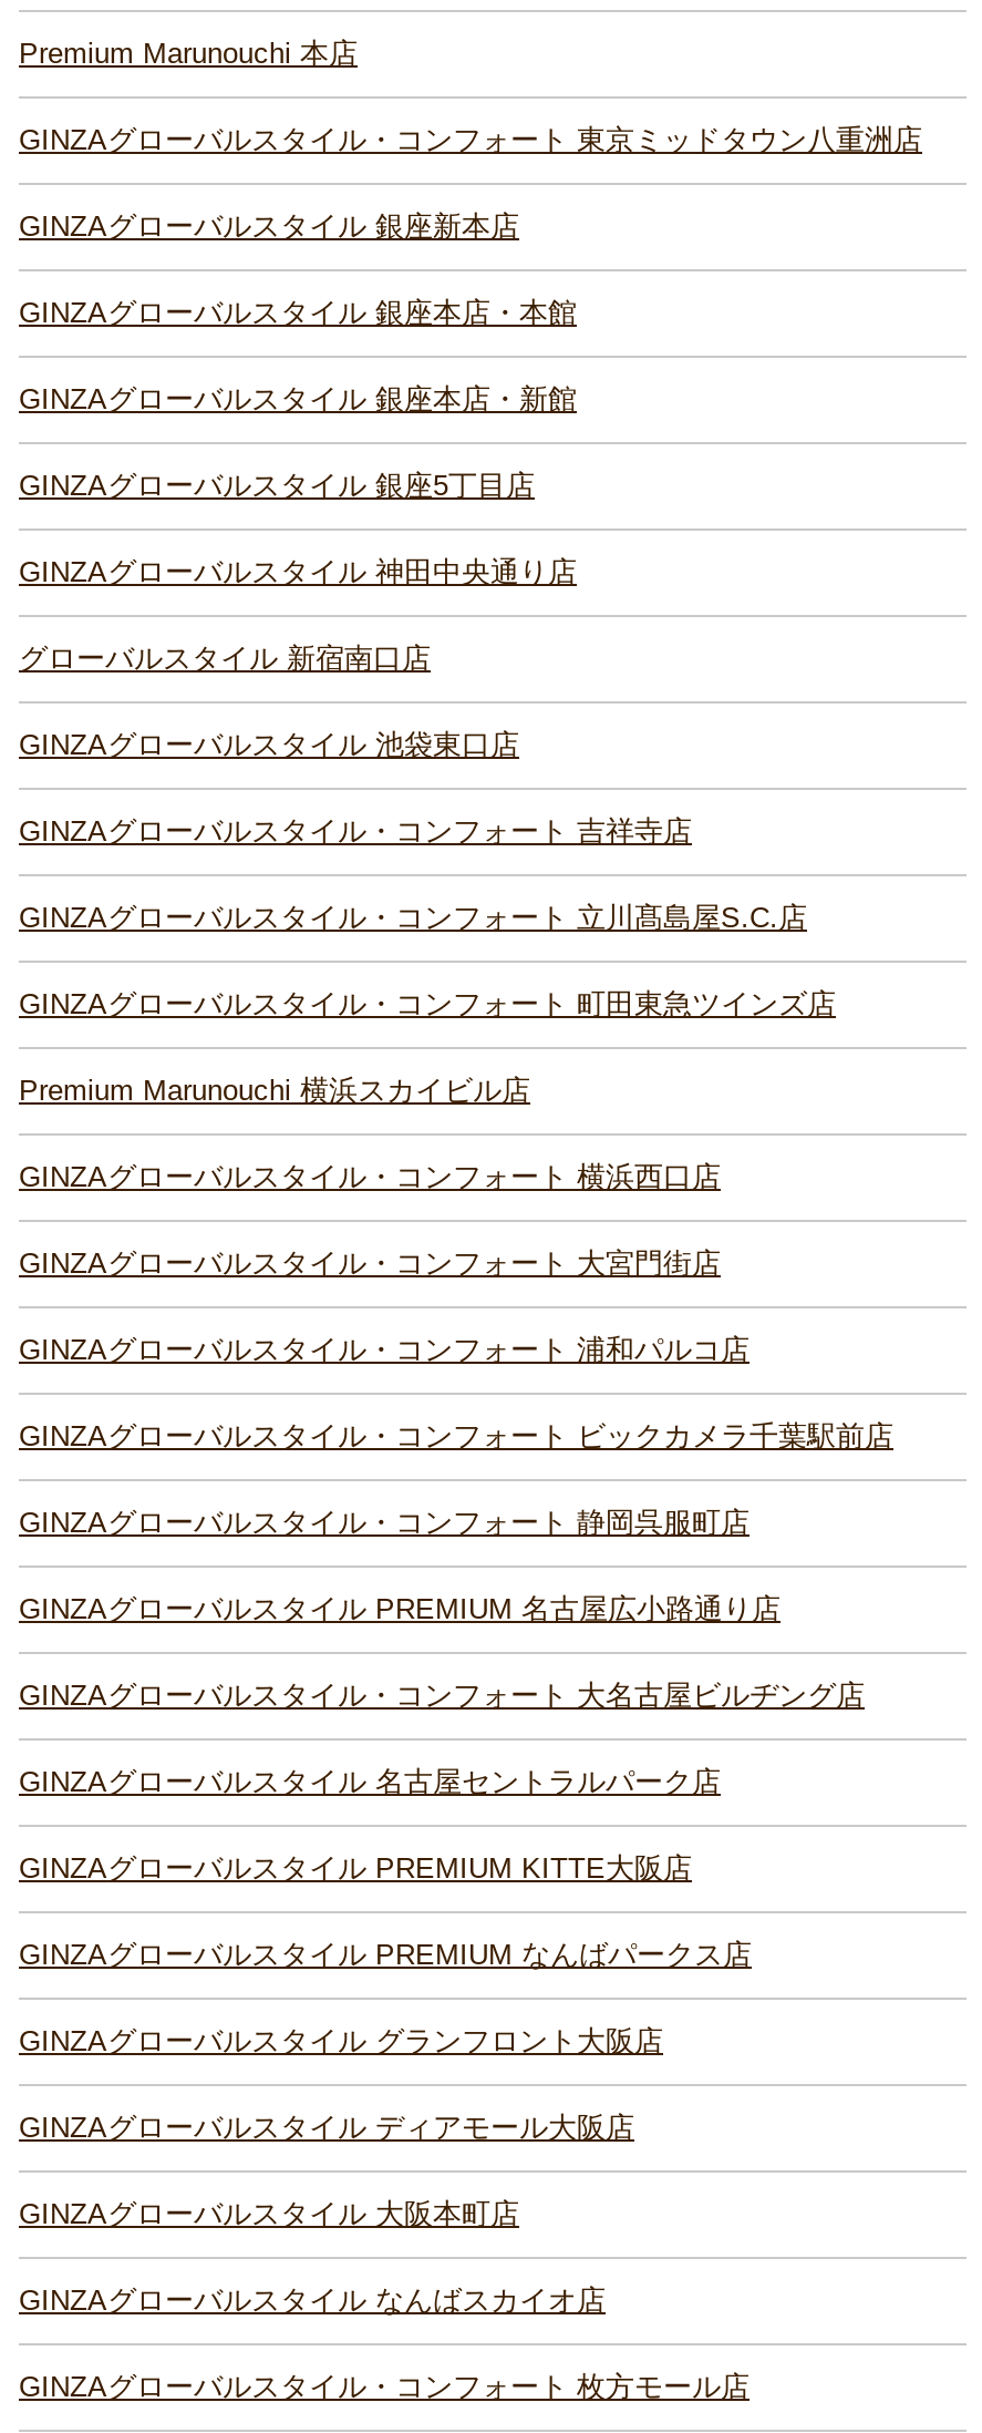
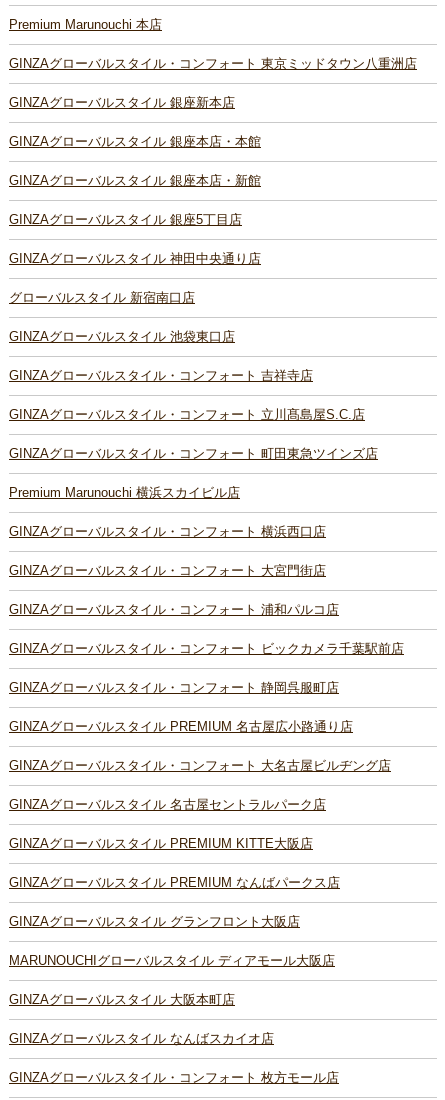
- GINZAグローバルスタイル ディアモール大阪店
+ MARUNOUCHIグローバルスタイル ディアモール大阪店
